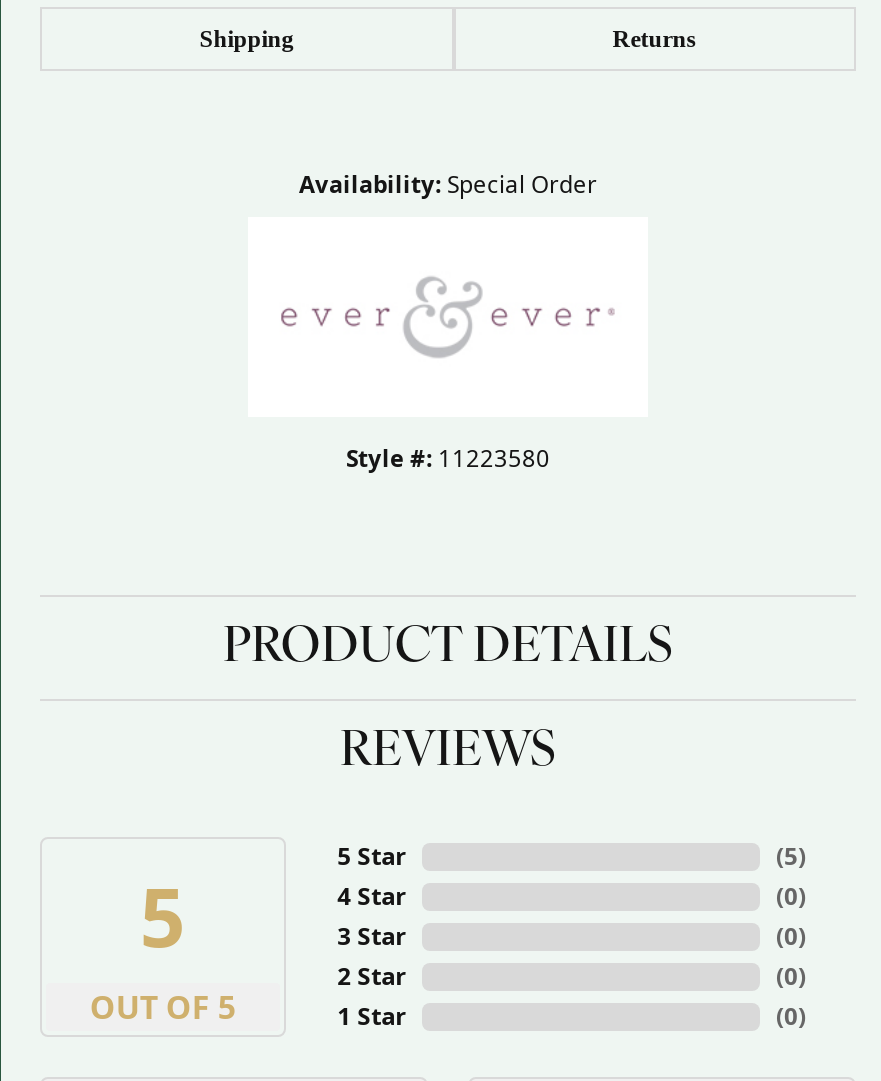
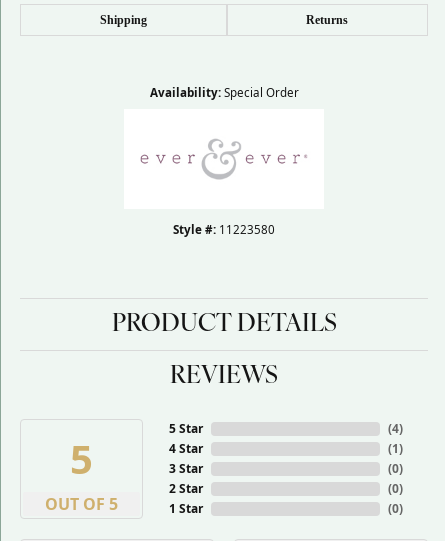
- (5)
+ (4)

- (0)
+ (1)
